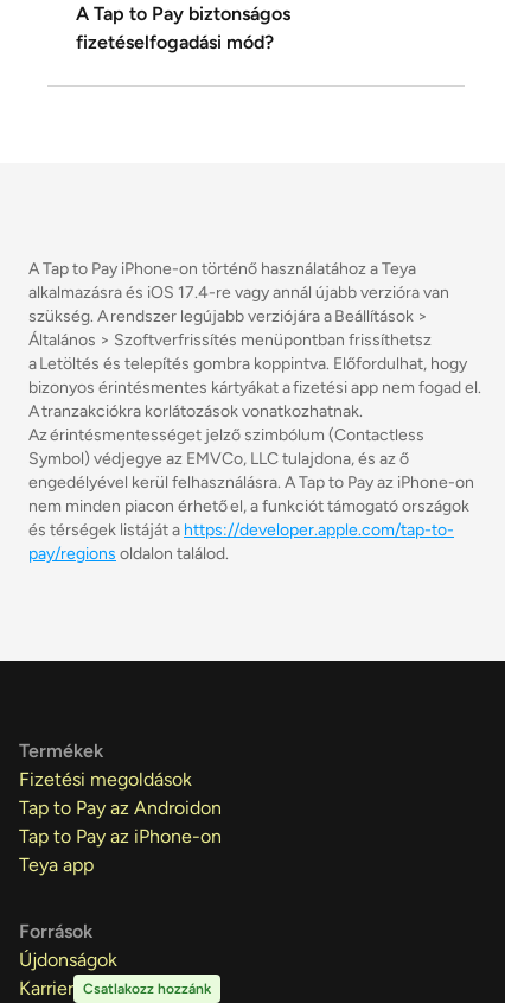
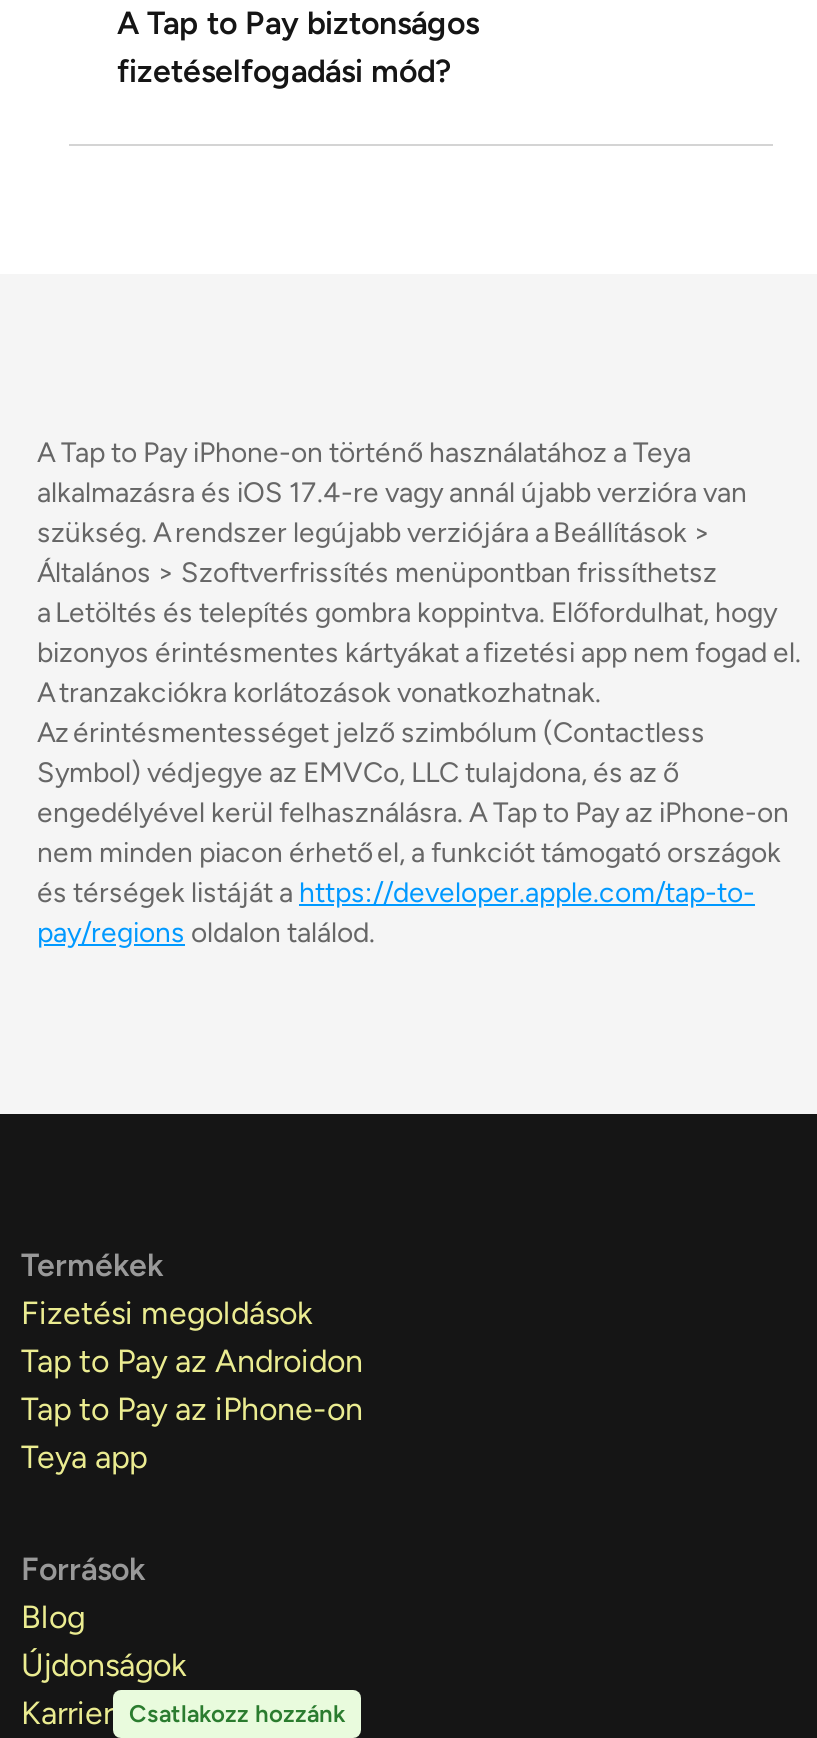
+ Blog
